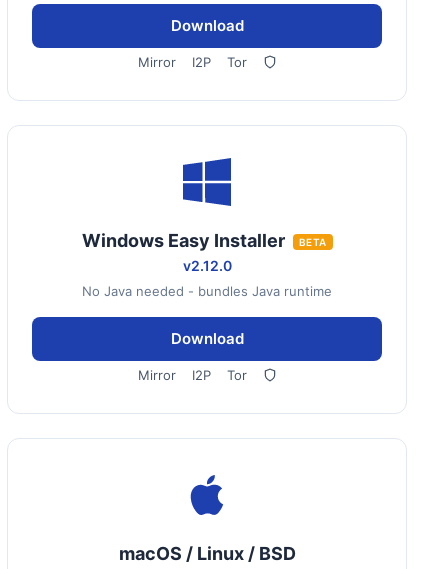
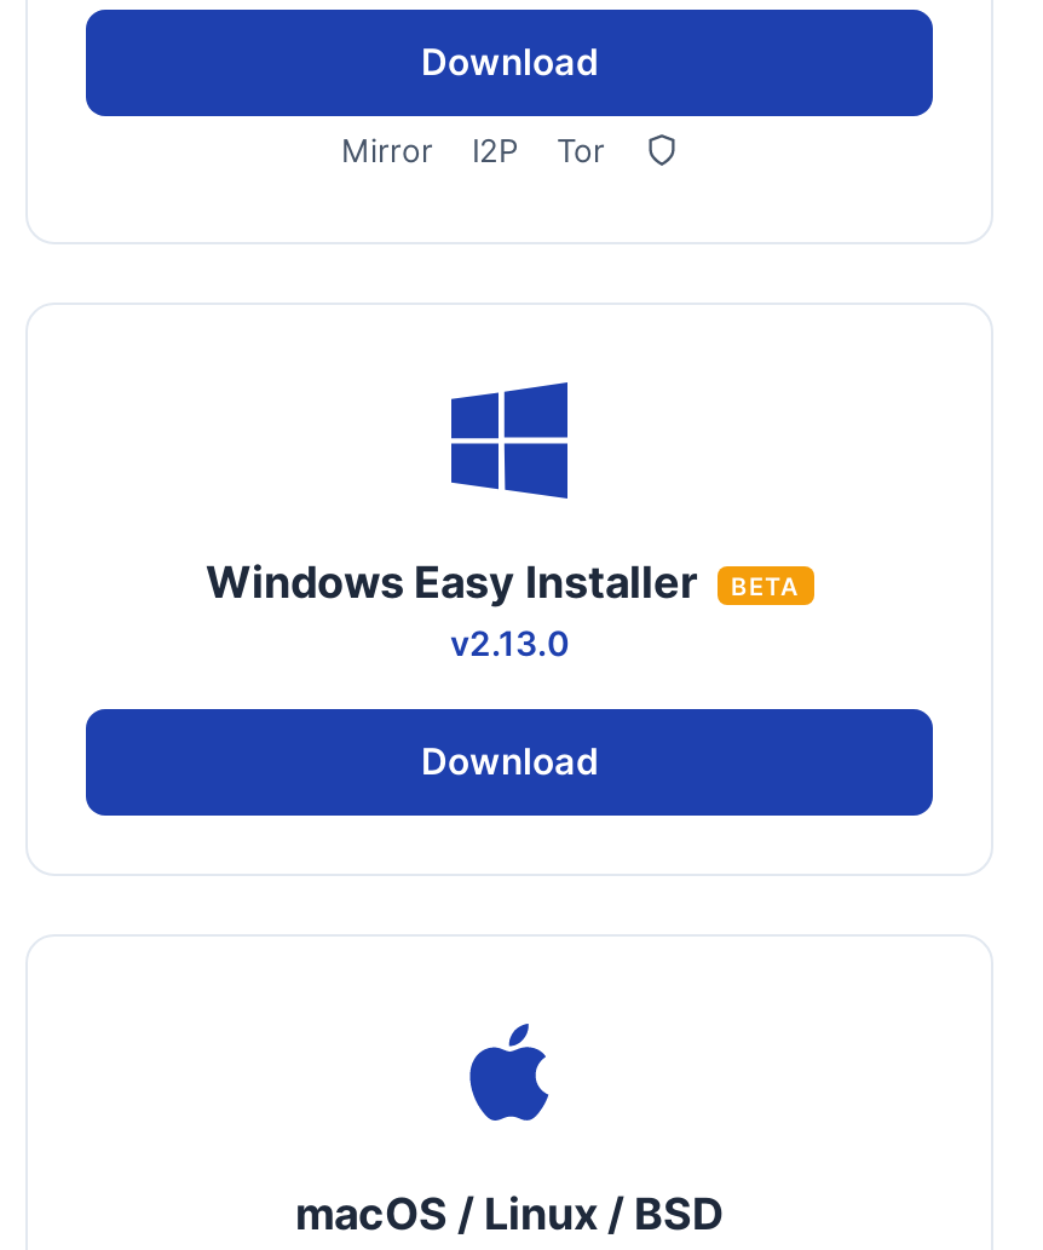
- v2.12.0
- No Java needed - bundles Java runtime
+ v2.13.0

- Mirror
- I2P
- Tor
